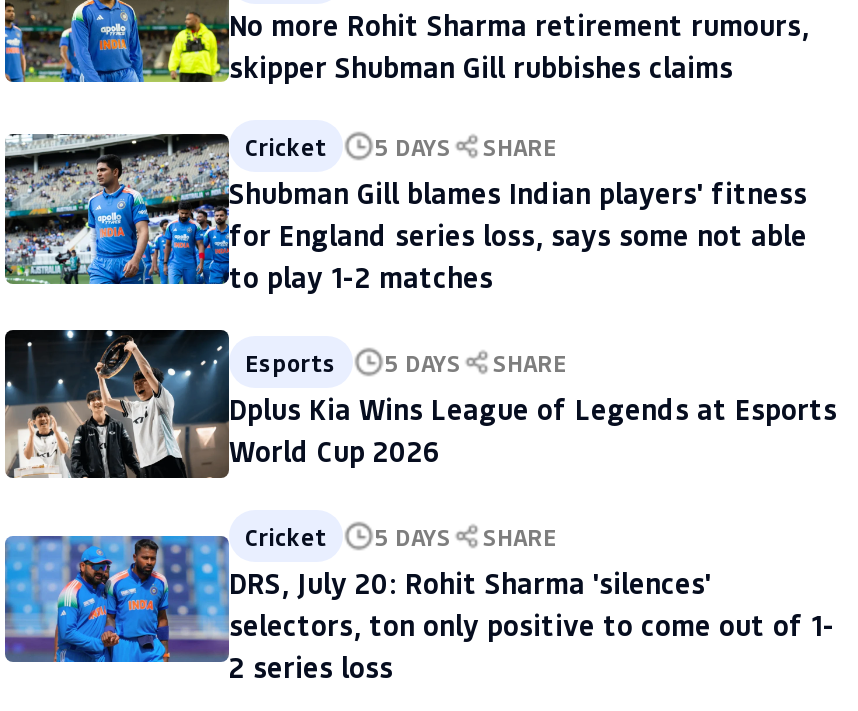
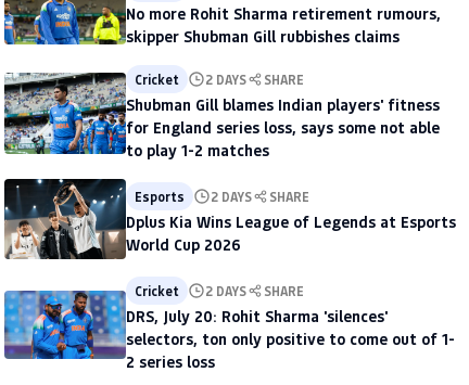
- Cricket 5 DAYS SHARE
+ Cricket 2 DAYS SHARE

- Esports 5 DAYS SHARE
+ Esports 2 DAYS SHARE

- Cricket 5 DAYS SHARE
+ Cricket 2 DAYS SHARE
